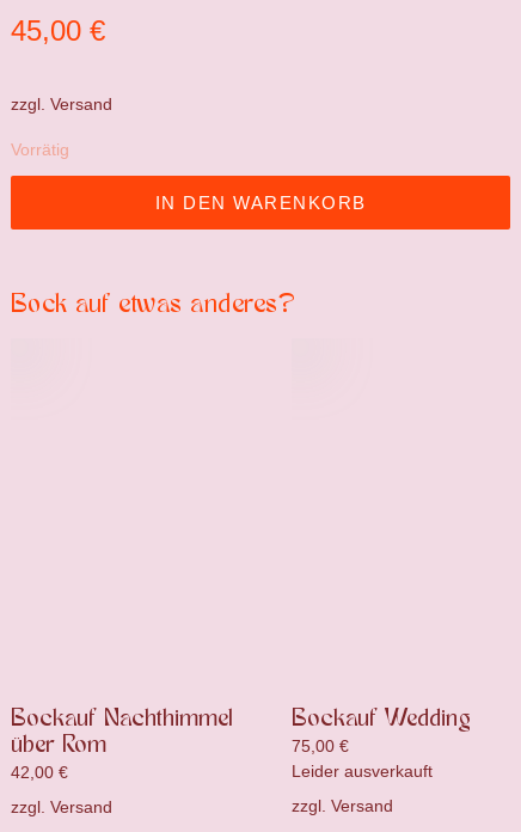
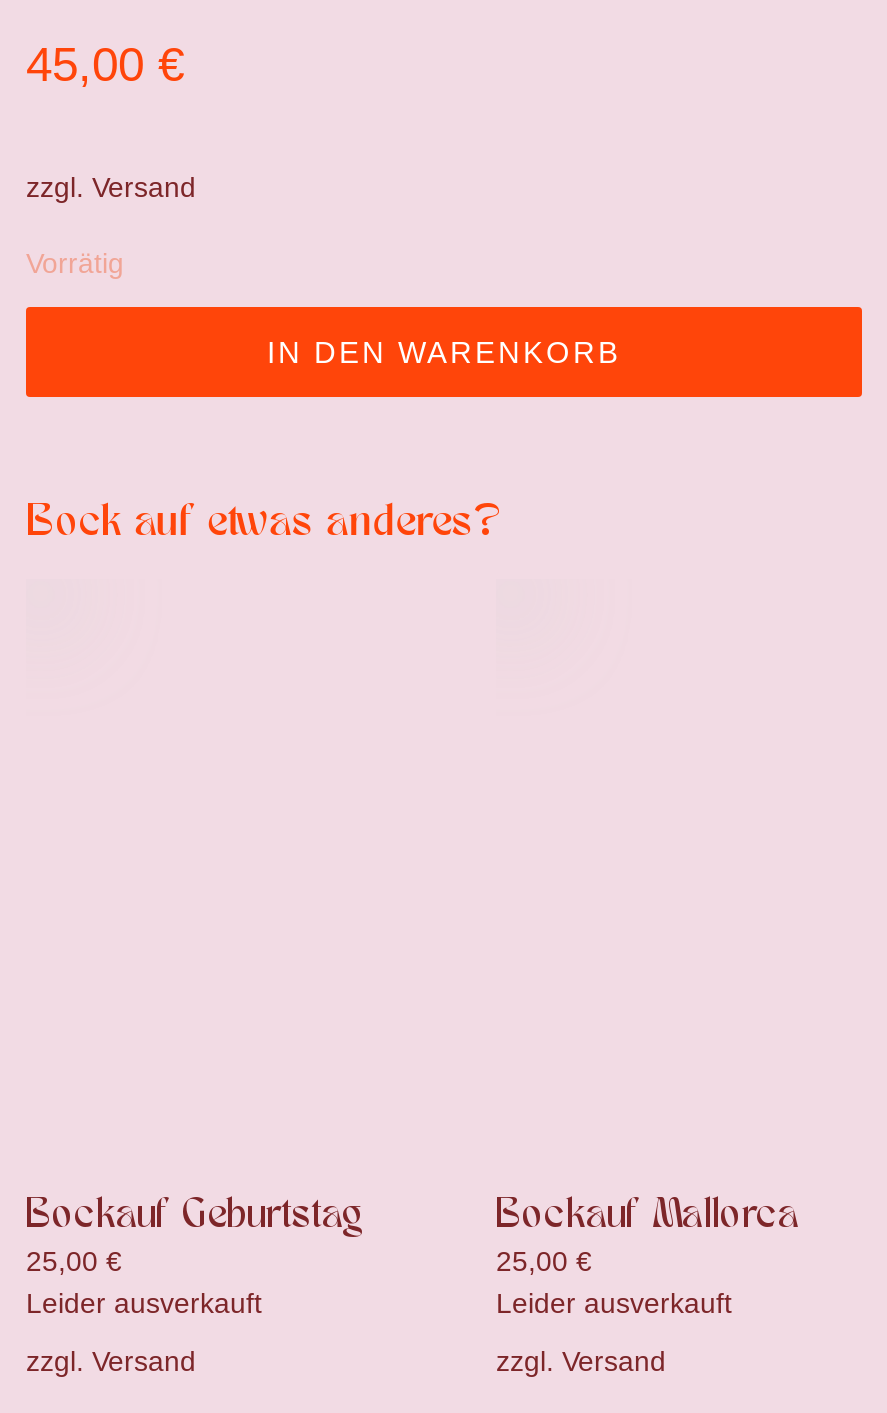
- Bockauf Nachthimmel
- über Rom
- 42,00 €
+ Bockauf Geburtstag
+ 25,00 €
+ Leider ausverkauft

- Bockauf Wedding
+ Bockauf Mallorca

- 75,00 €
+ 25,00 €
